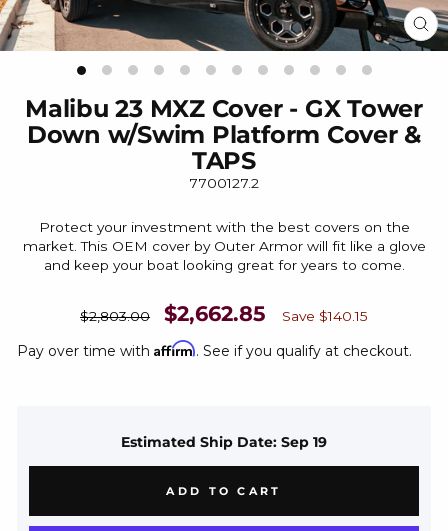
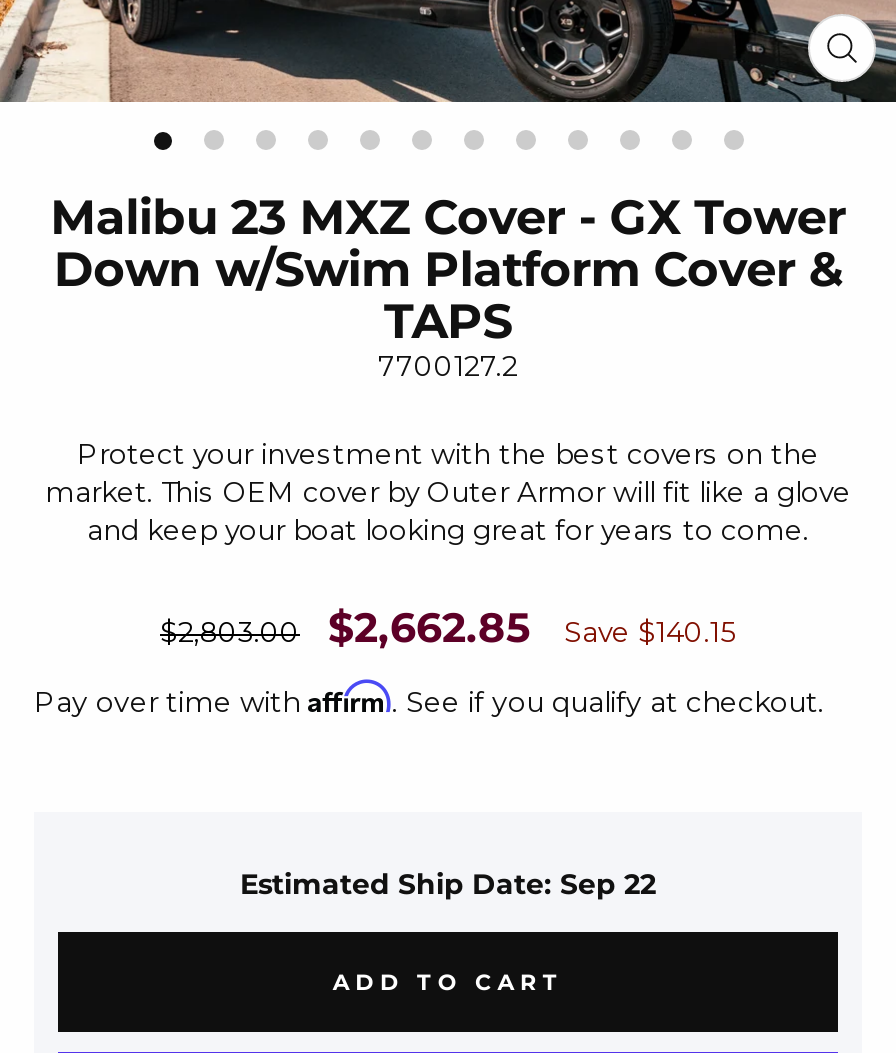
- Estimated Ship Date: Sep 19
+ Estimated Ship Date: Sep 22
